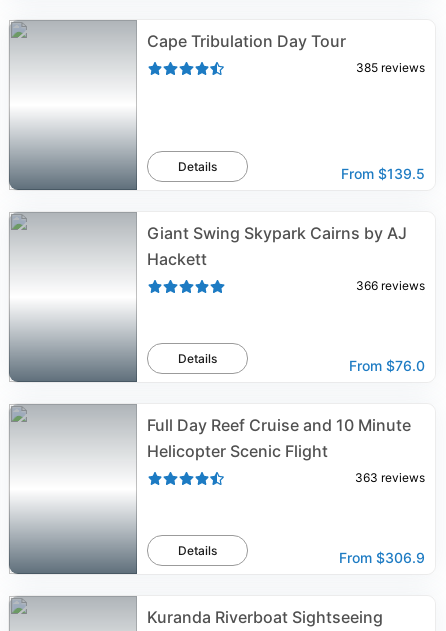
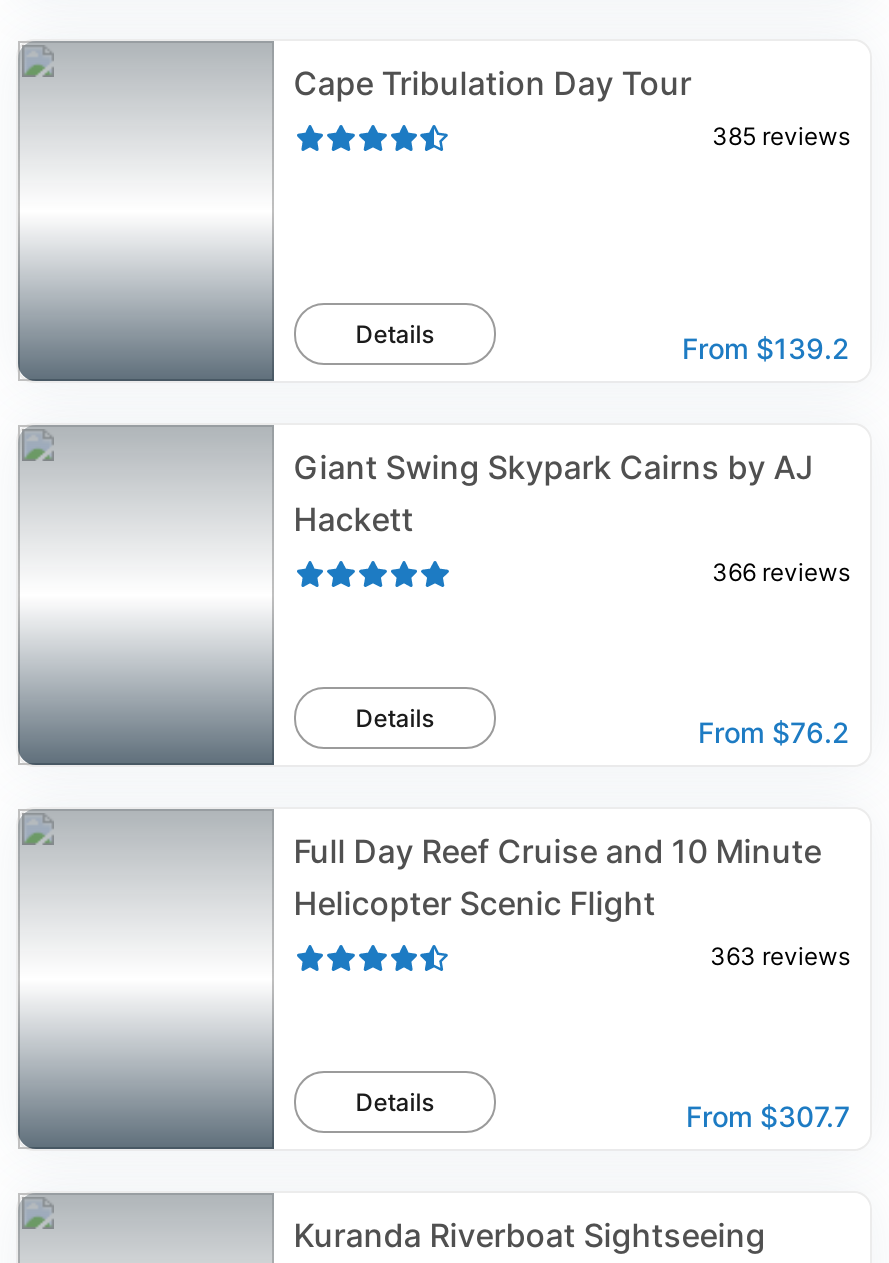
- From $139.5
+ From $139.2

- From $76.0
+ From $76.2

- From $306.9
+ From $307.7
